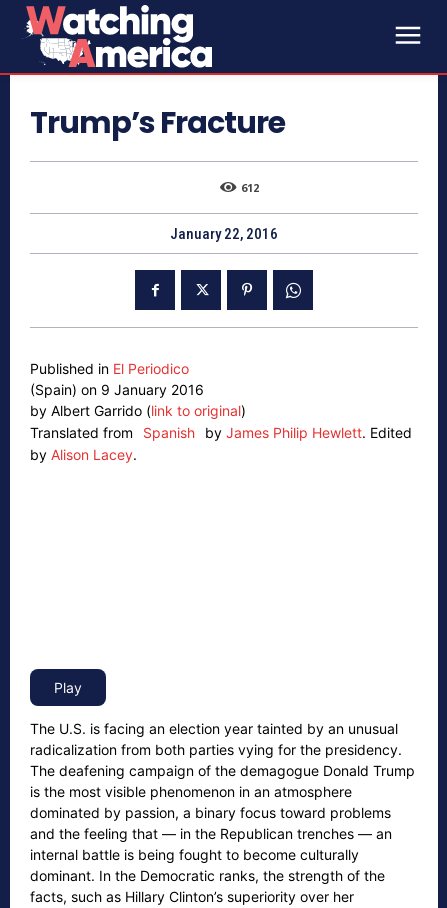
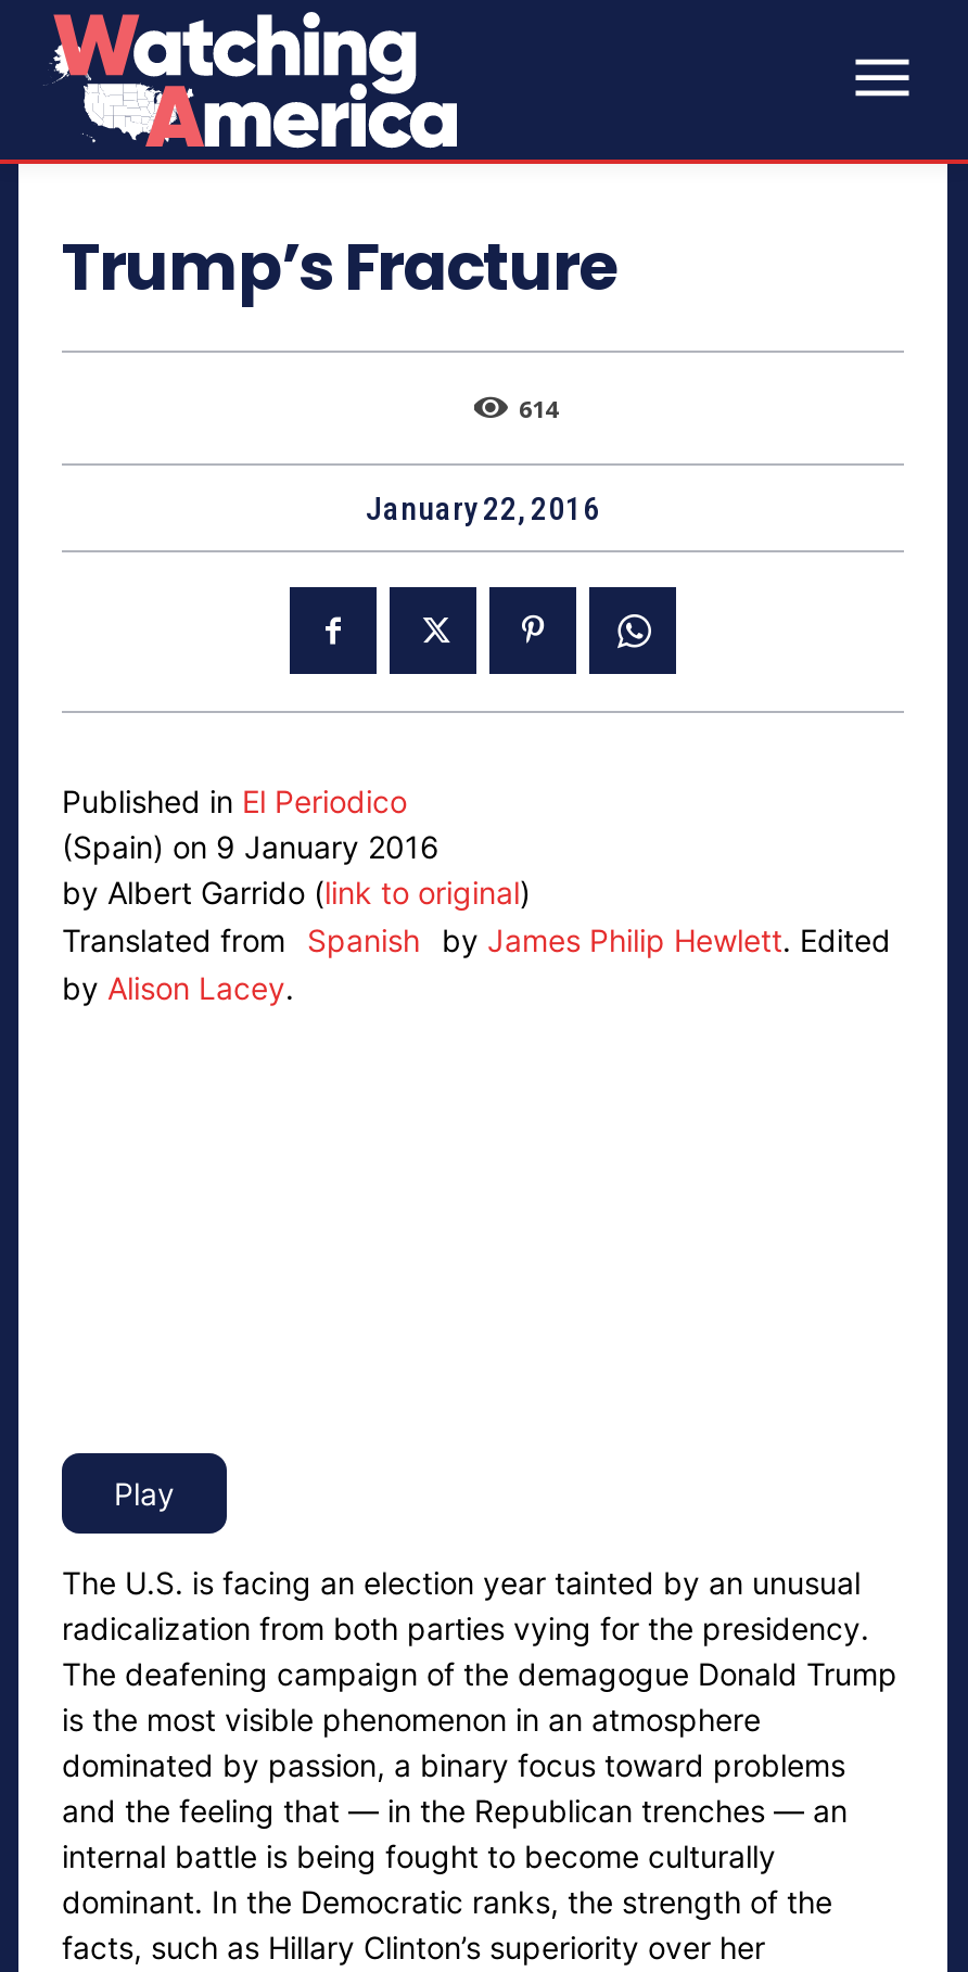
- 612
+ 614
